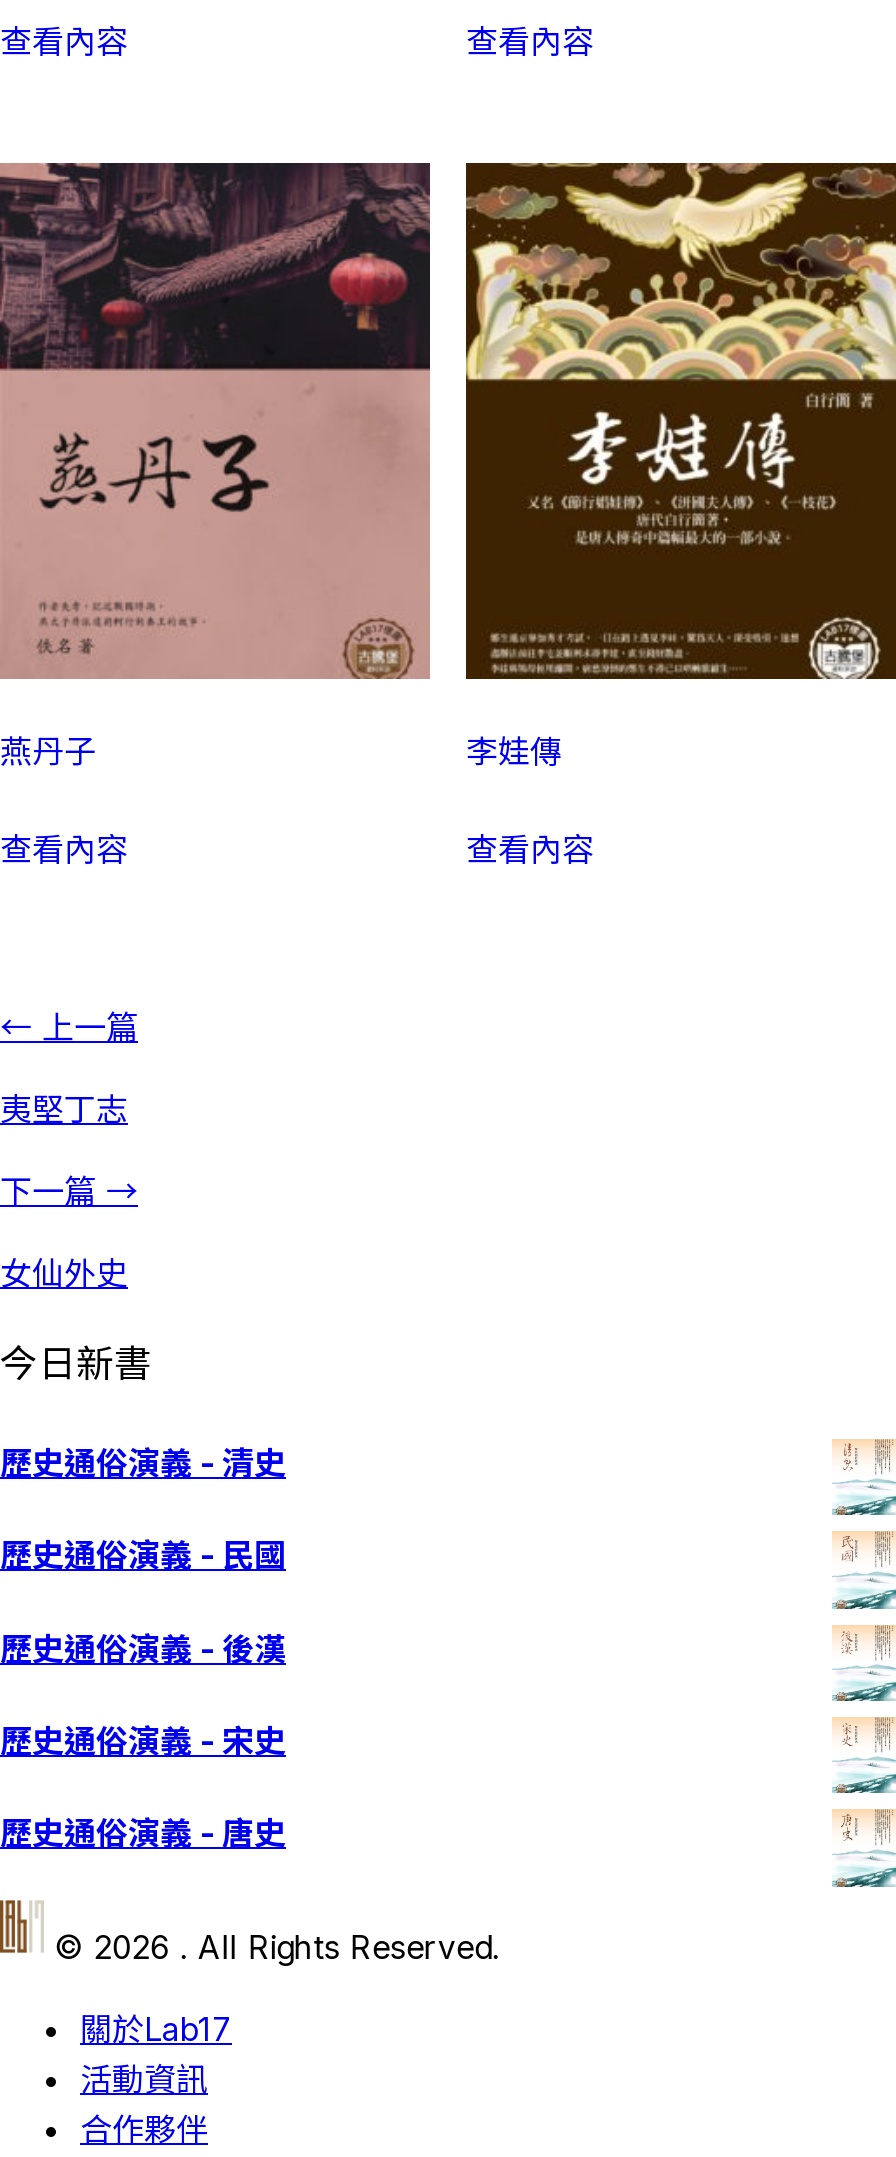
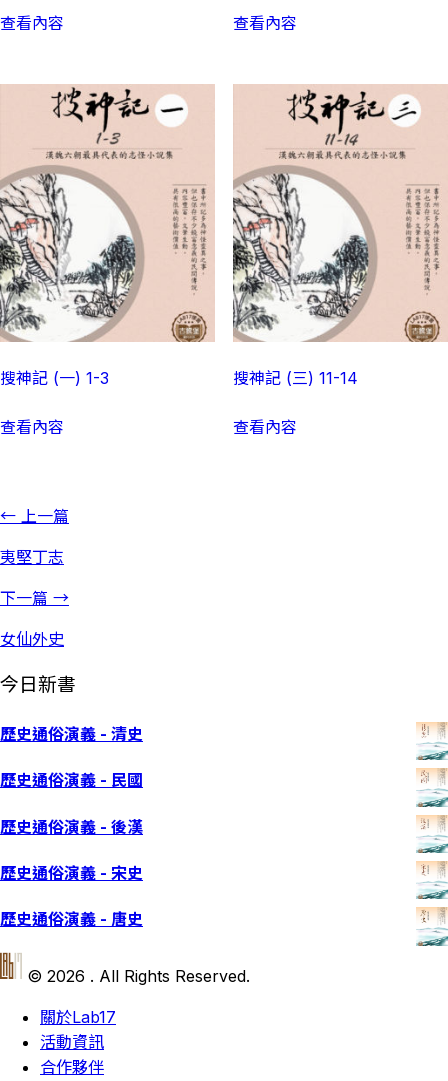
- [image]
- 燕丹子
+ [image]
+ 搜神記 (一) 1-3

- [image]
- 李娃傳
+ [image]
+ 搜神記 (三) 11-14
